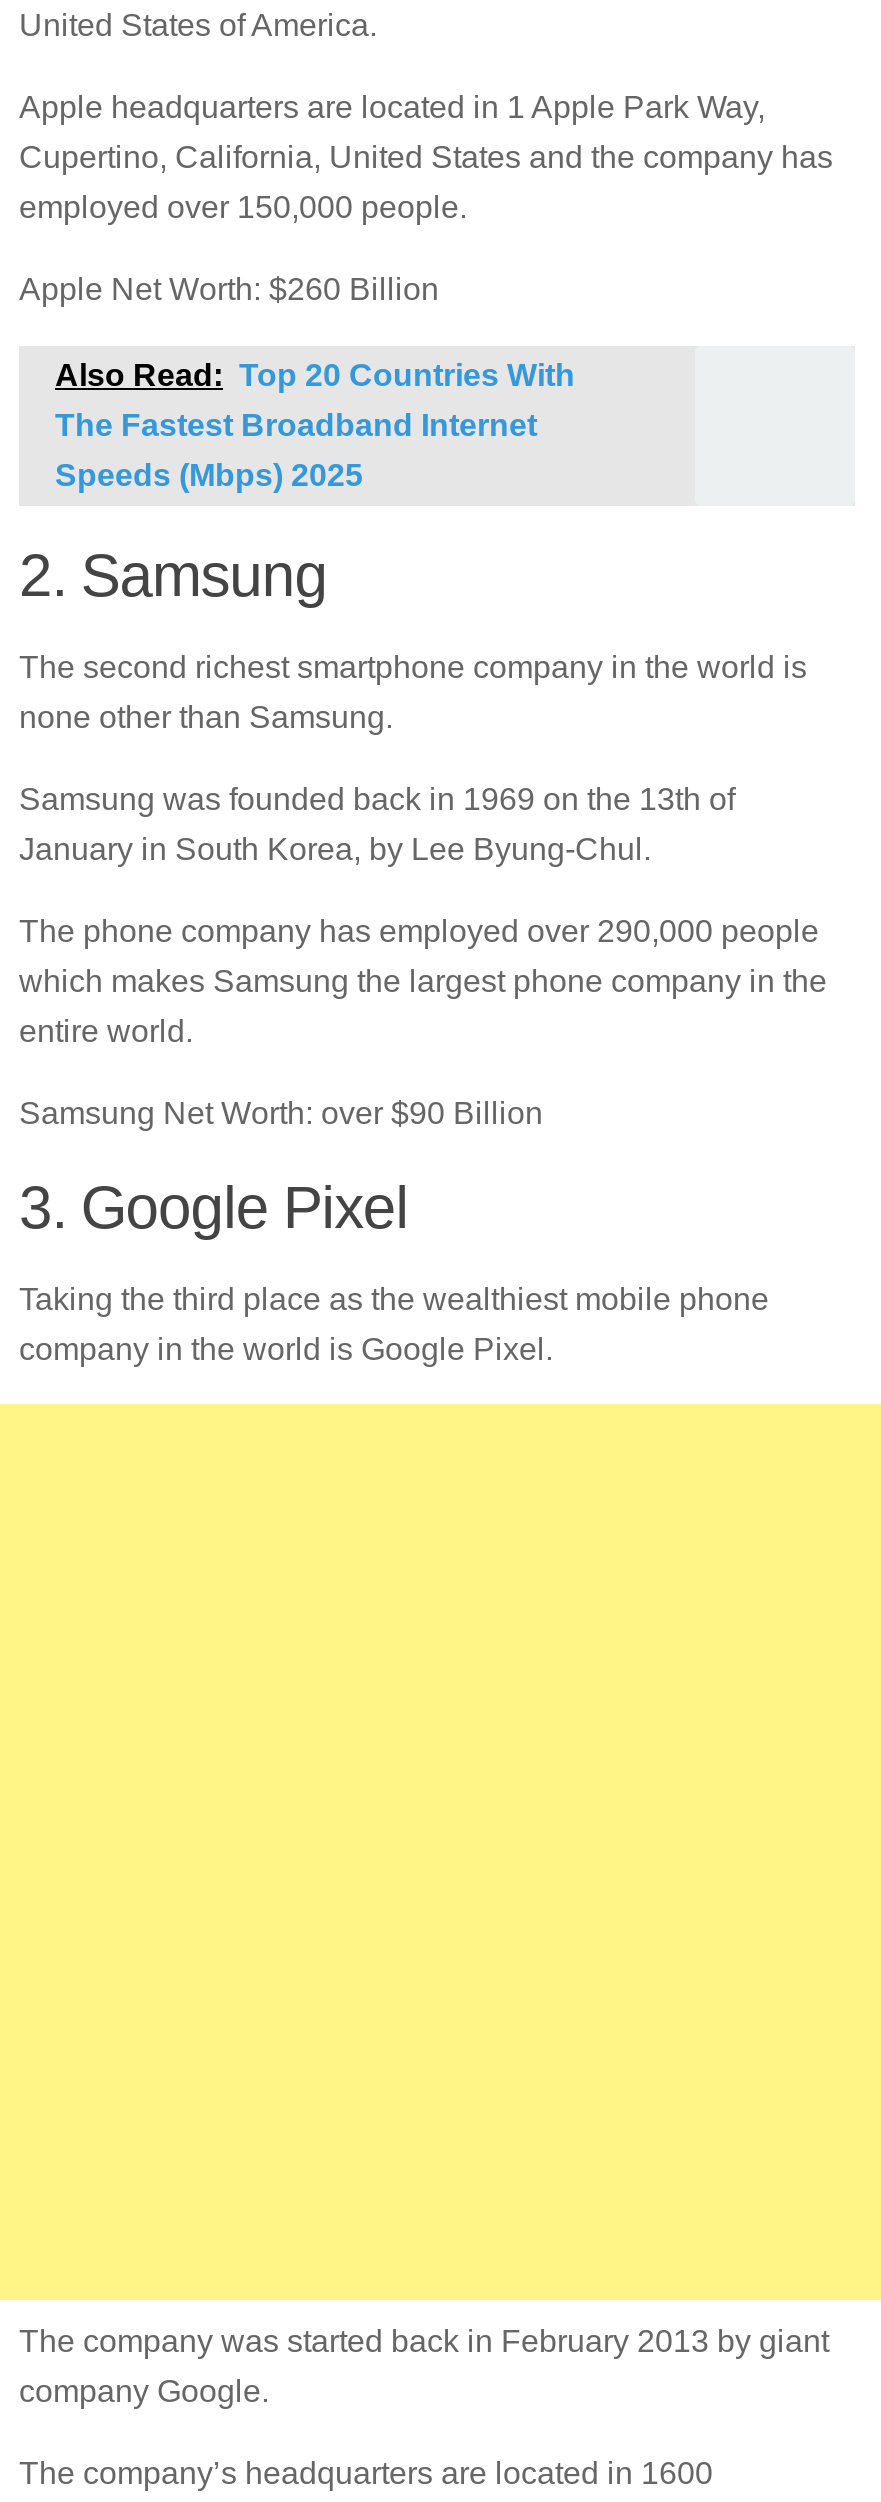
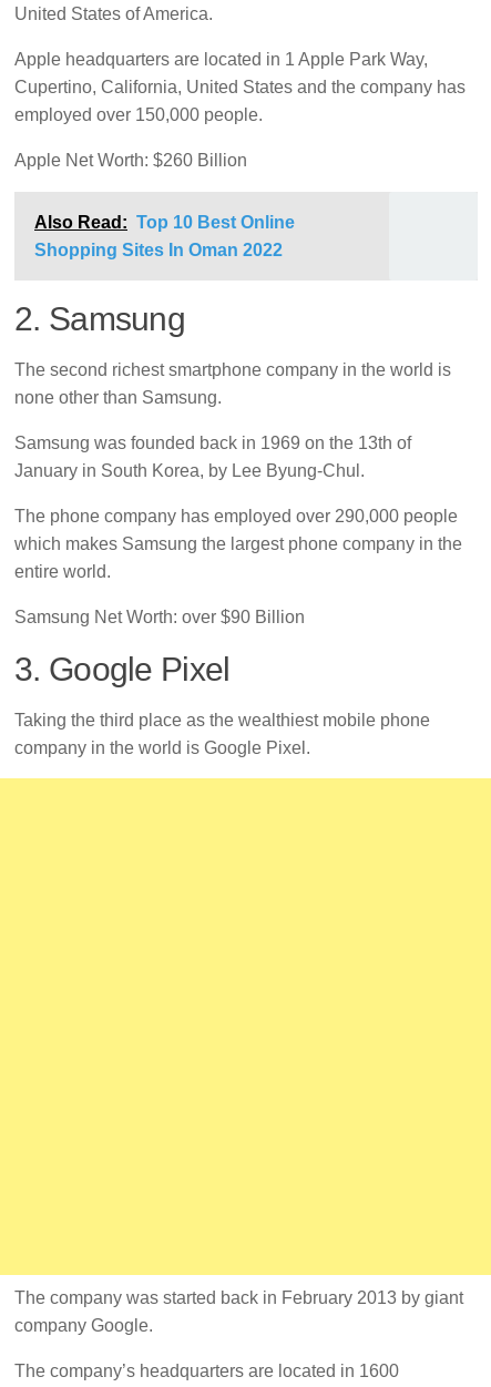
- Also Read: Top 20 Countries With
- The Fastest Broadband Internet
- Speeds (Mbps) 2025
+ Also Read: Top 10 Best Online
+ Shopping Sites In Oman 2022
